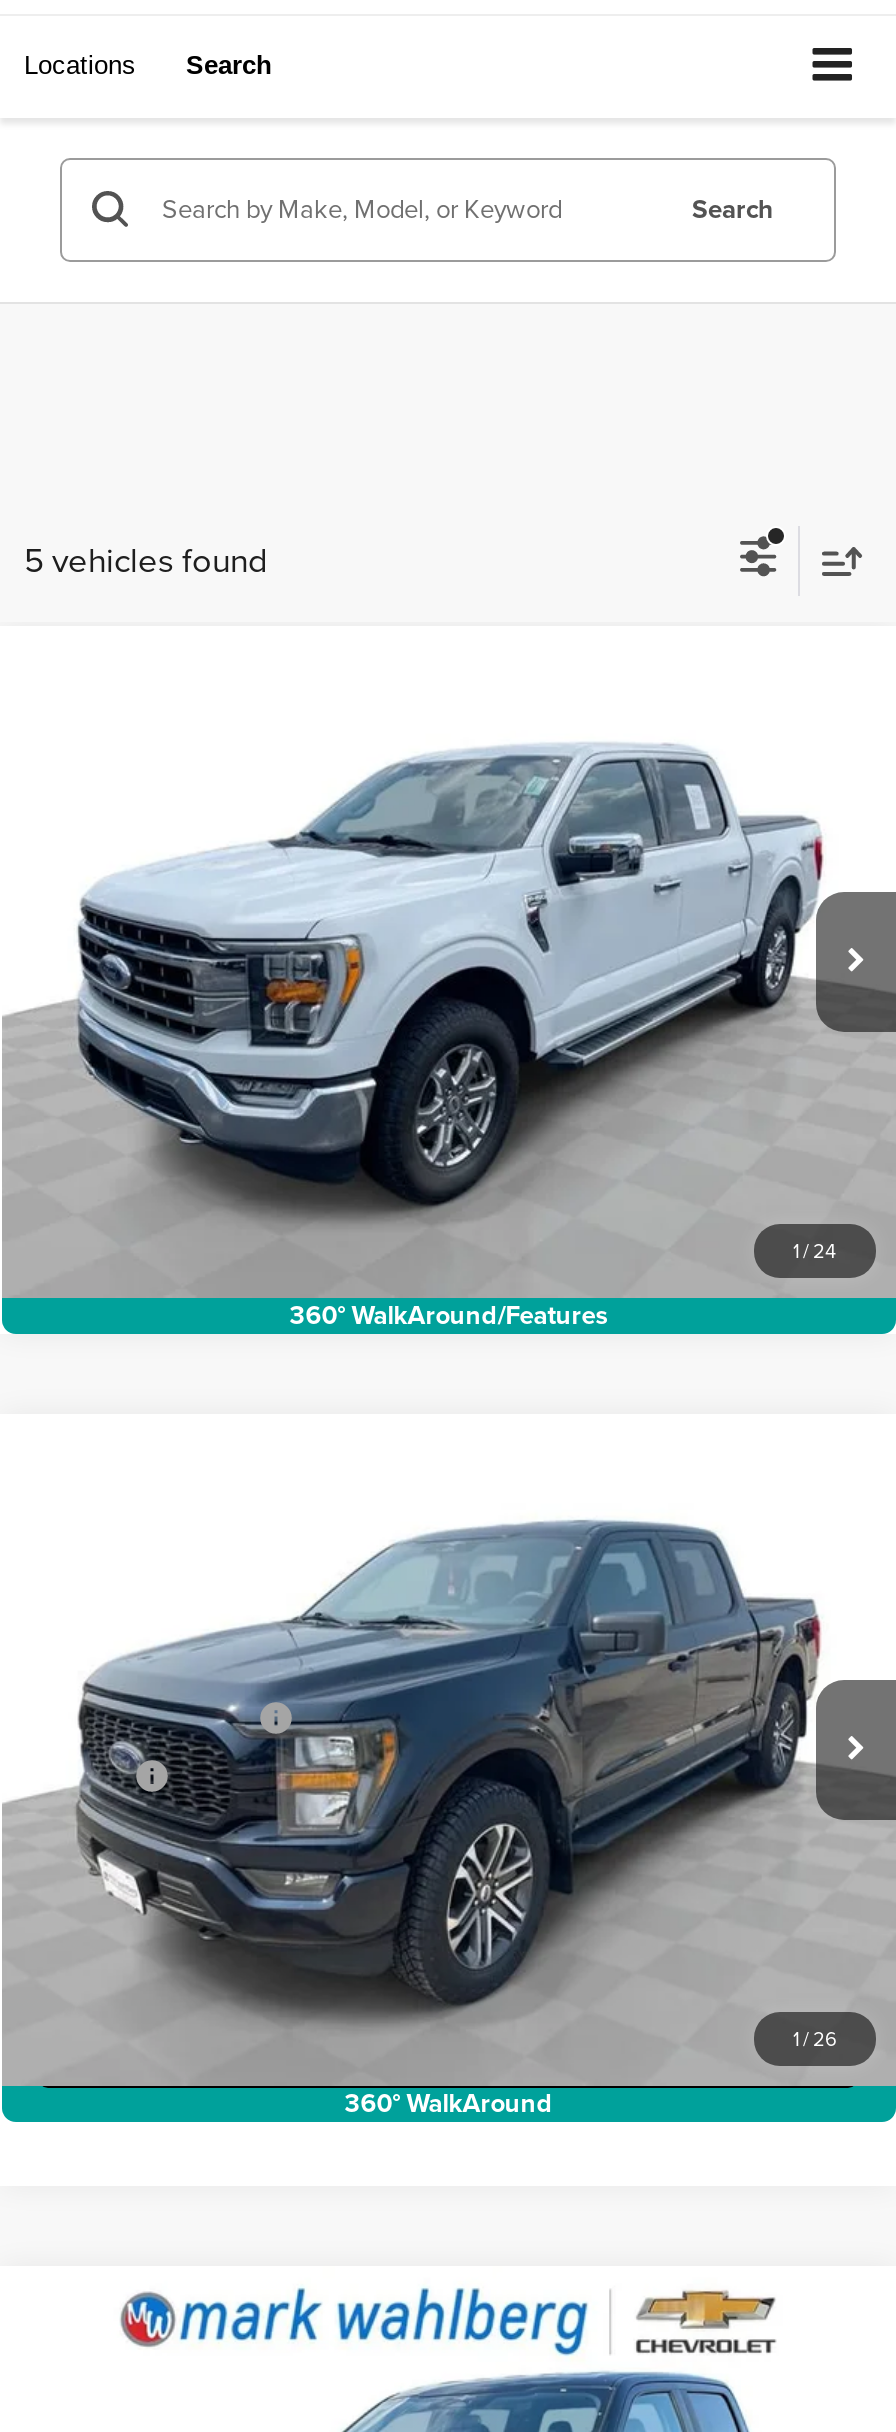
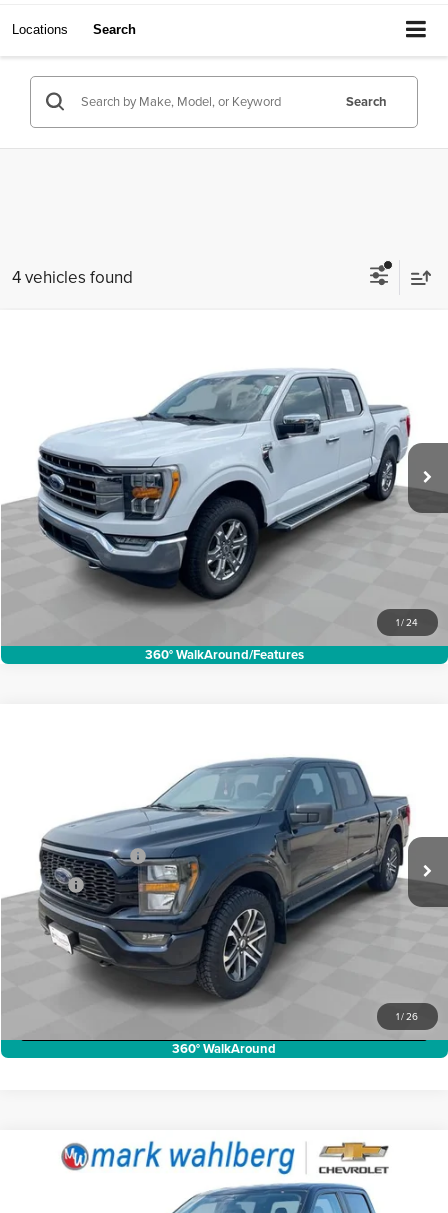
- 5 vehicles found
+ 4 vehicles found
